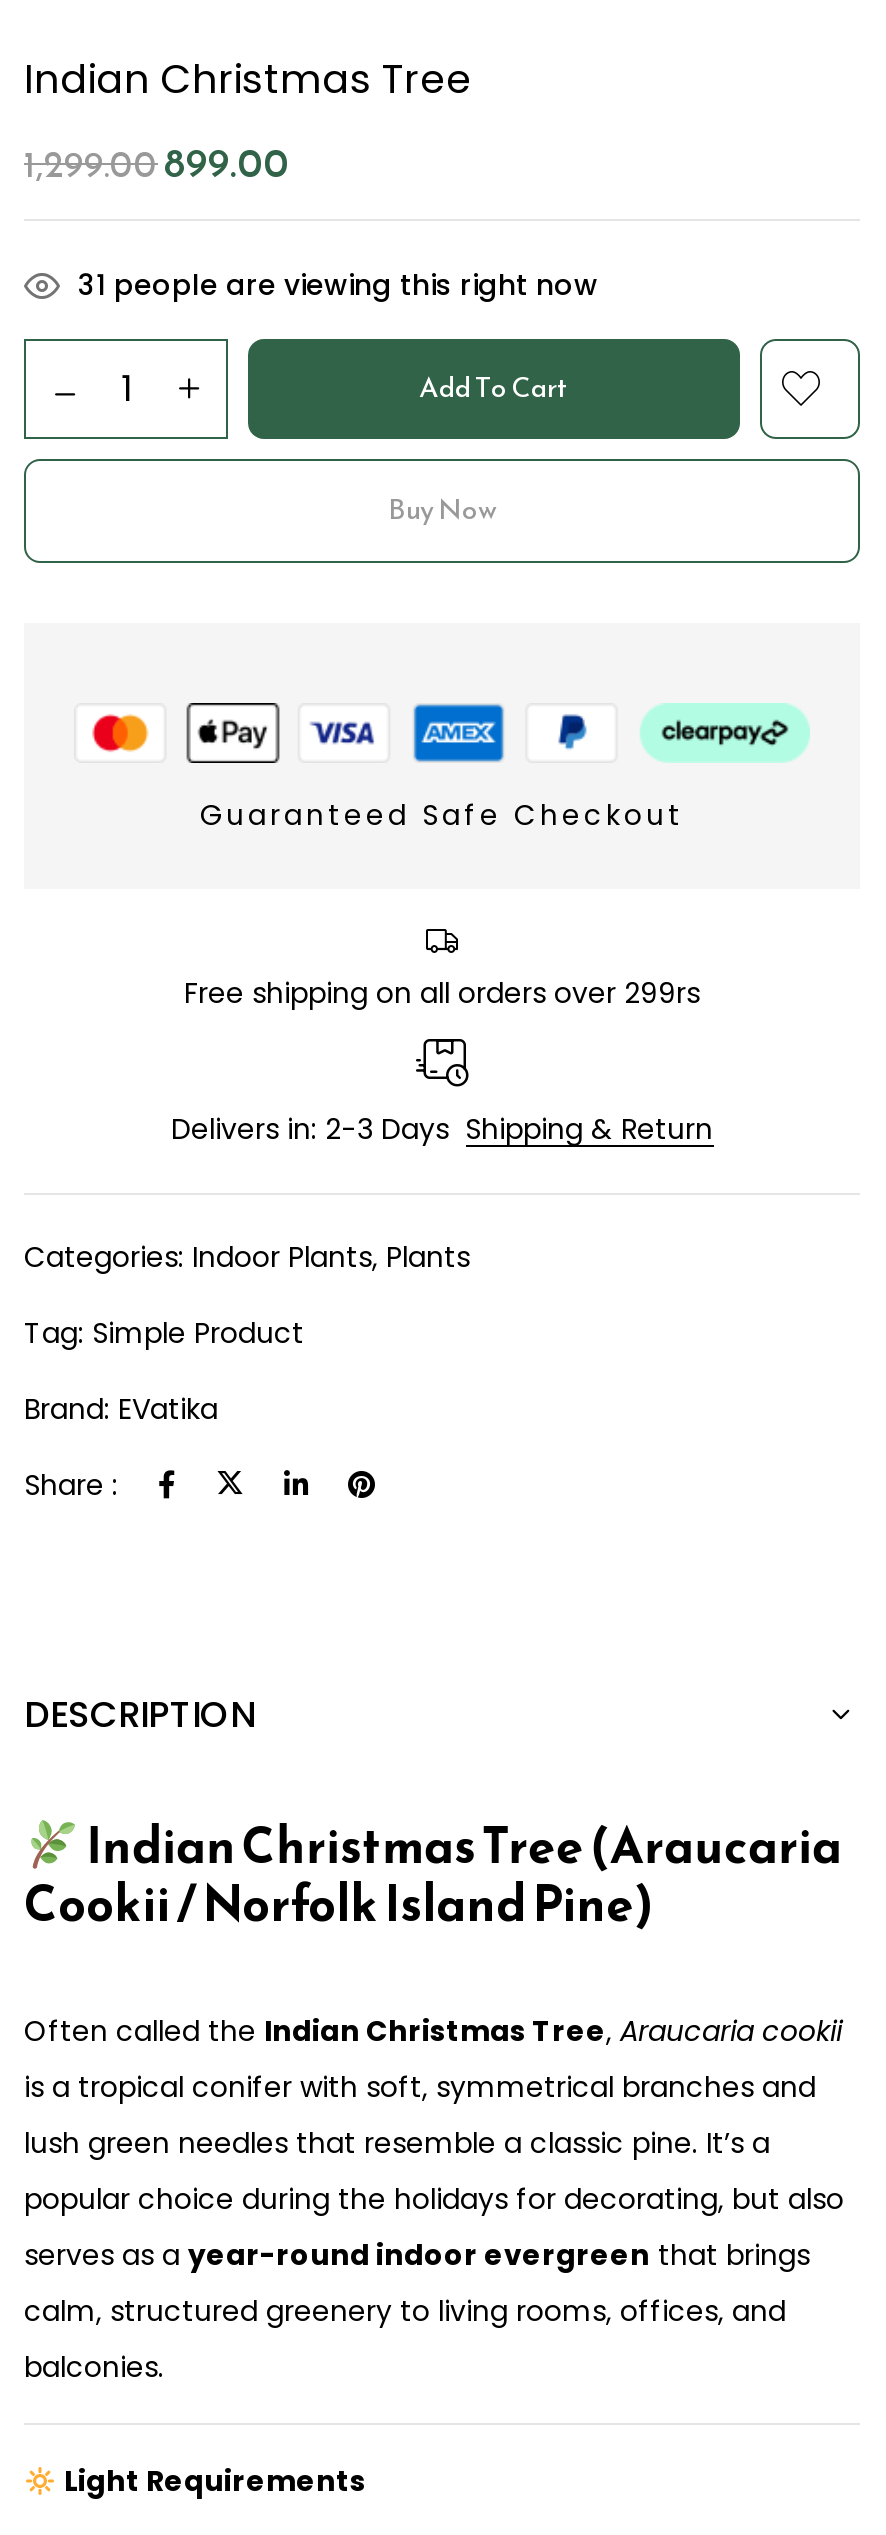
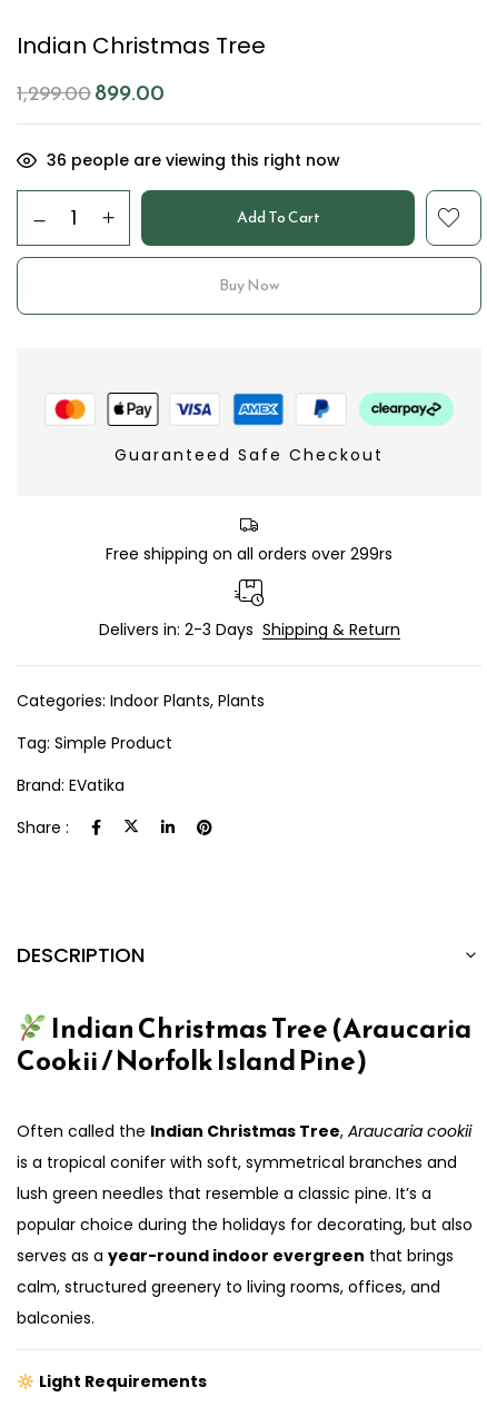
- 31 people are viewing this right now
+ 36 people are viewing this right now
